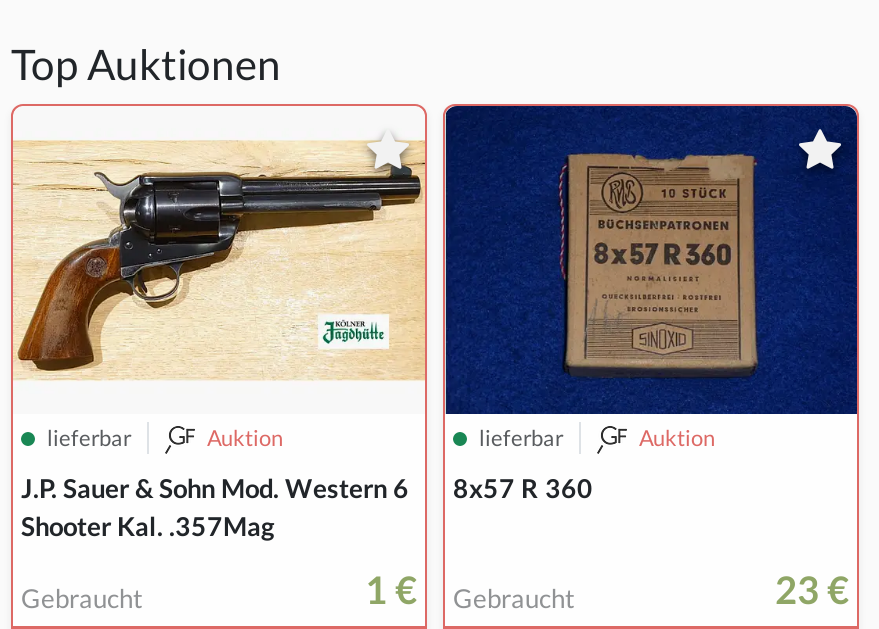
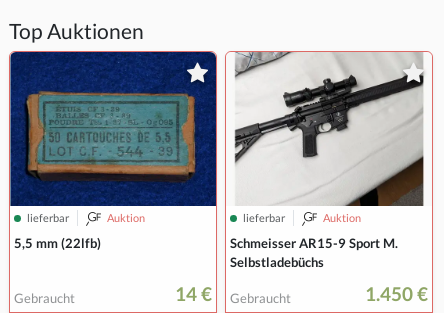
- [image]
- J.P. Sauer & Sohn Mod. Western 6
- Shooter Kal. .357Mag
+ [image]
+ 5,5 mm (22lfb)

- [image]
- 8x57 R 360
+ [image]
+ Schmeisser AR15-9 Sport M.
+ Selbstladebüchs

- 1 € Gebraucht
+ 14 € Gebraucht

- 23 €
+ 1.450 €
